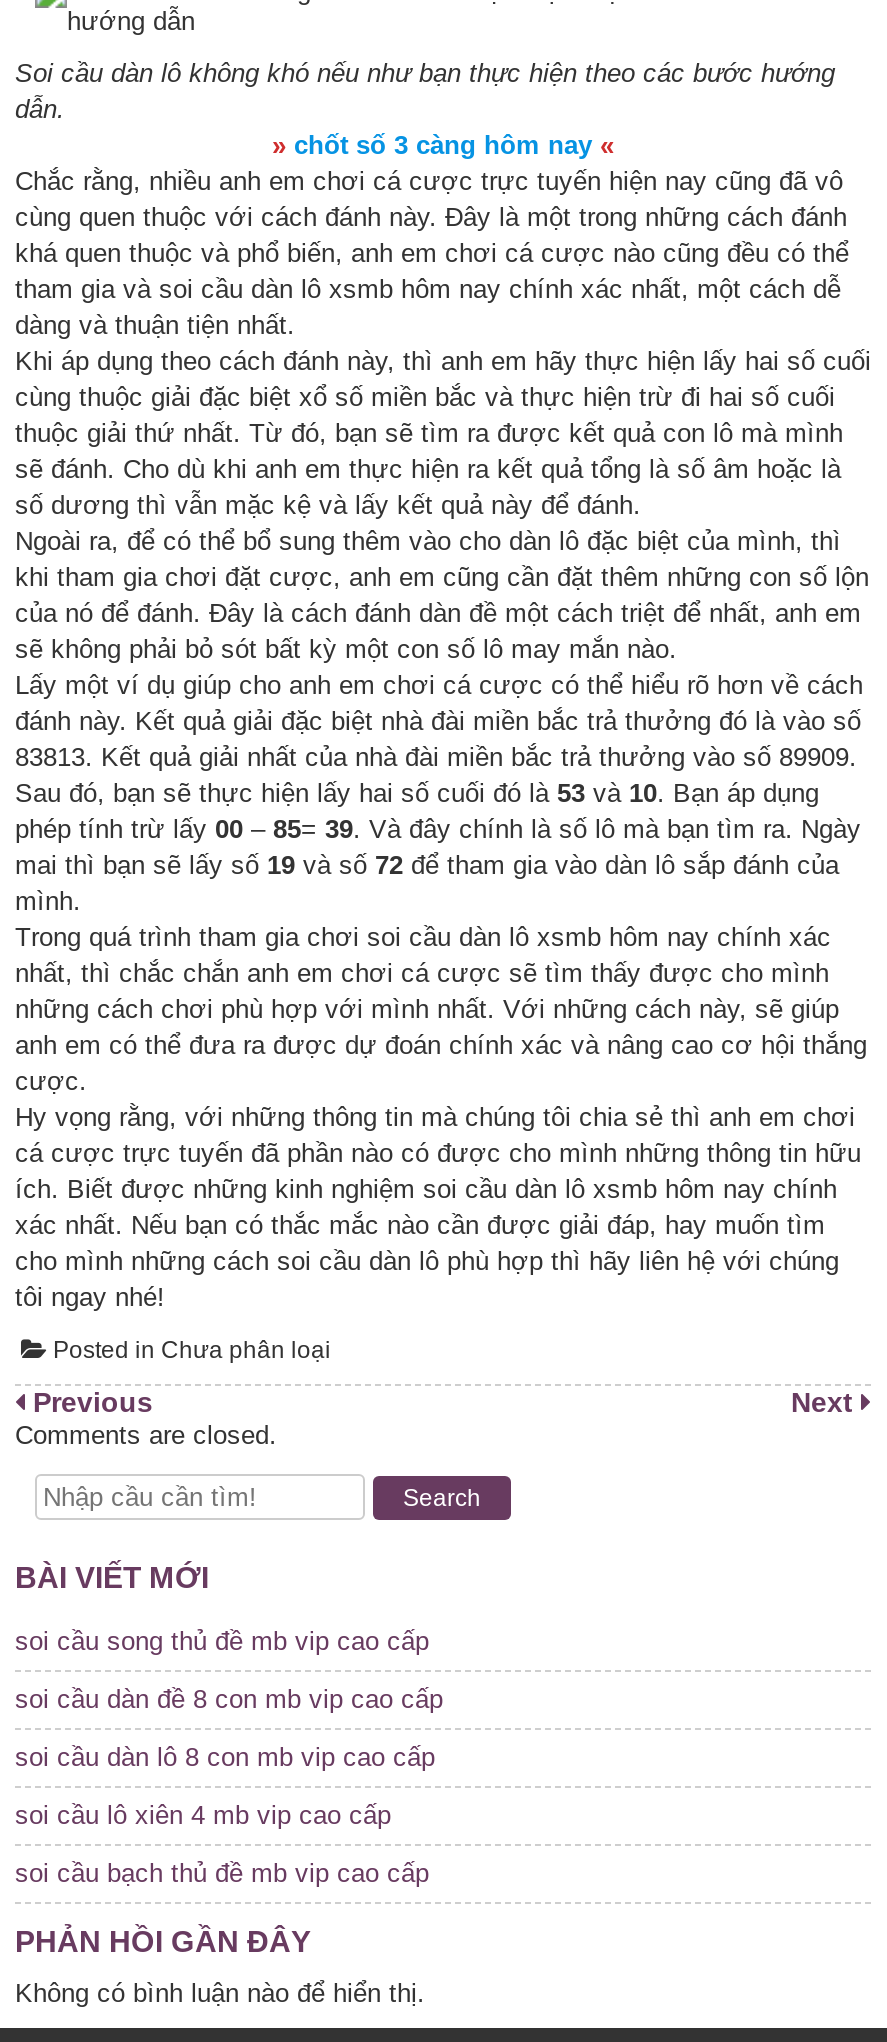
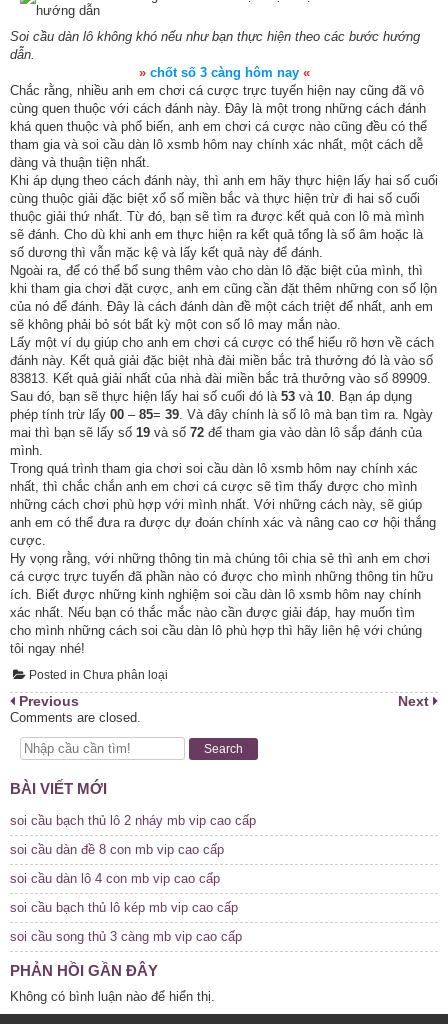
- soi cầu song thủ đề mb vip cao cấp
+ soi cầu bạch thủ lô 2 nháy mb vip cao cấp

- soi cầu dàn lô 8 con mb vip cao cấp
+ soi cầu dàn lô 4 con mb vip cao cấp

- soi cầu lô xiên 4 mb vip cao cấp
+ soi cầu bạch thủ lô kép mb vip cao cấp

- soi cầu bạch thủ đề mb vip cao cấp
+ soi cầu song thủ 3 càng mb vip cao cấp
